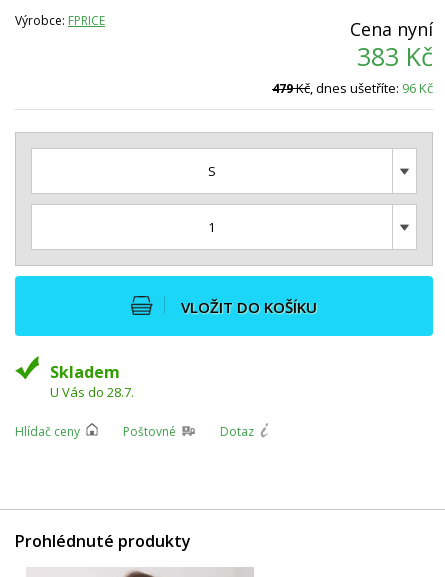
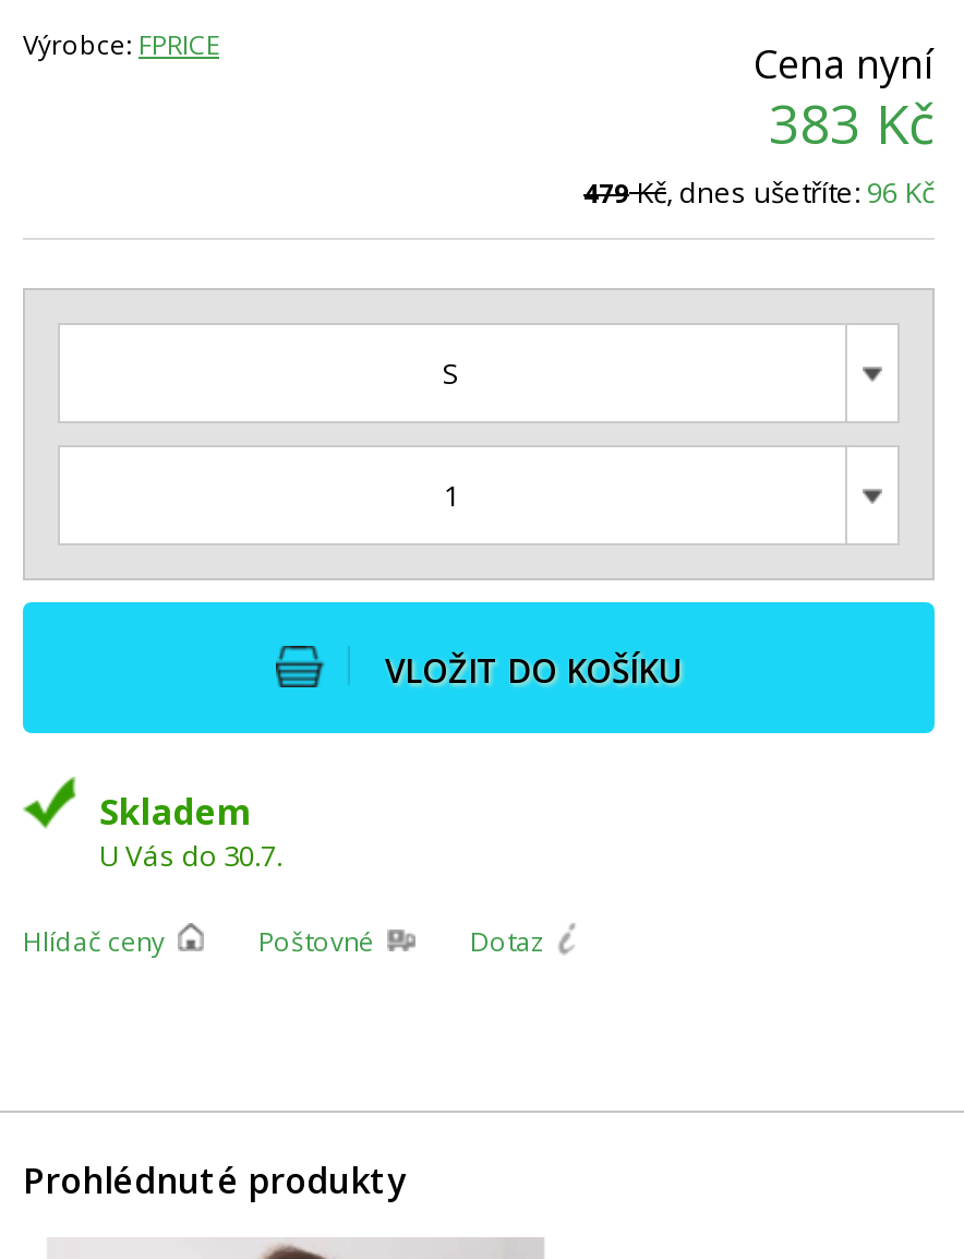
- U Vás do 28.7.
+ U Vás do 30.7.
